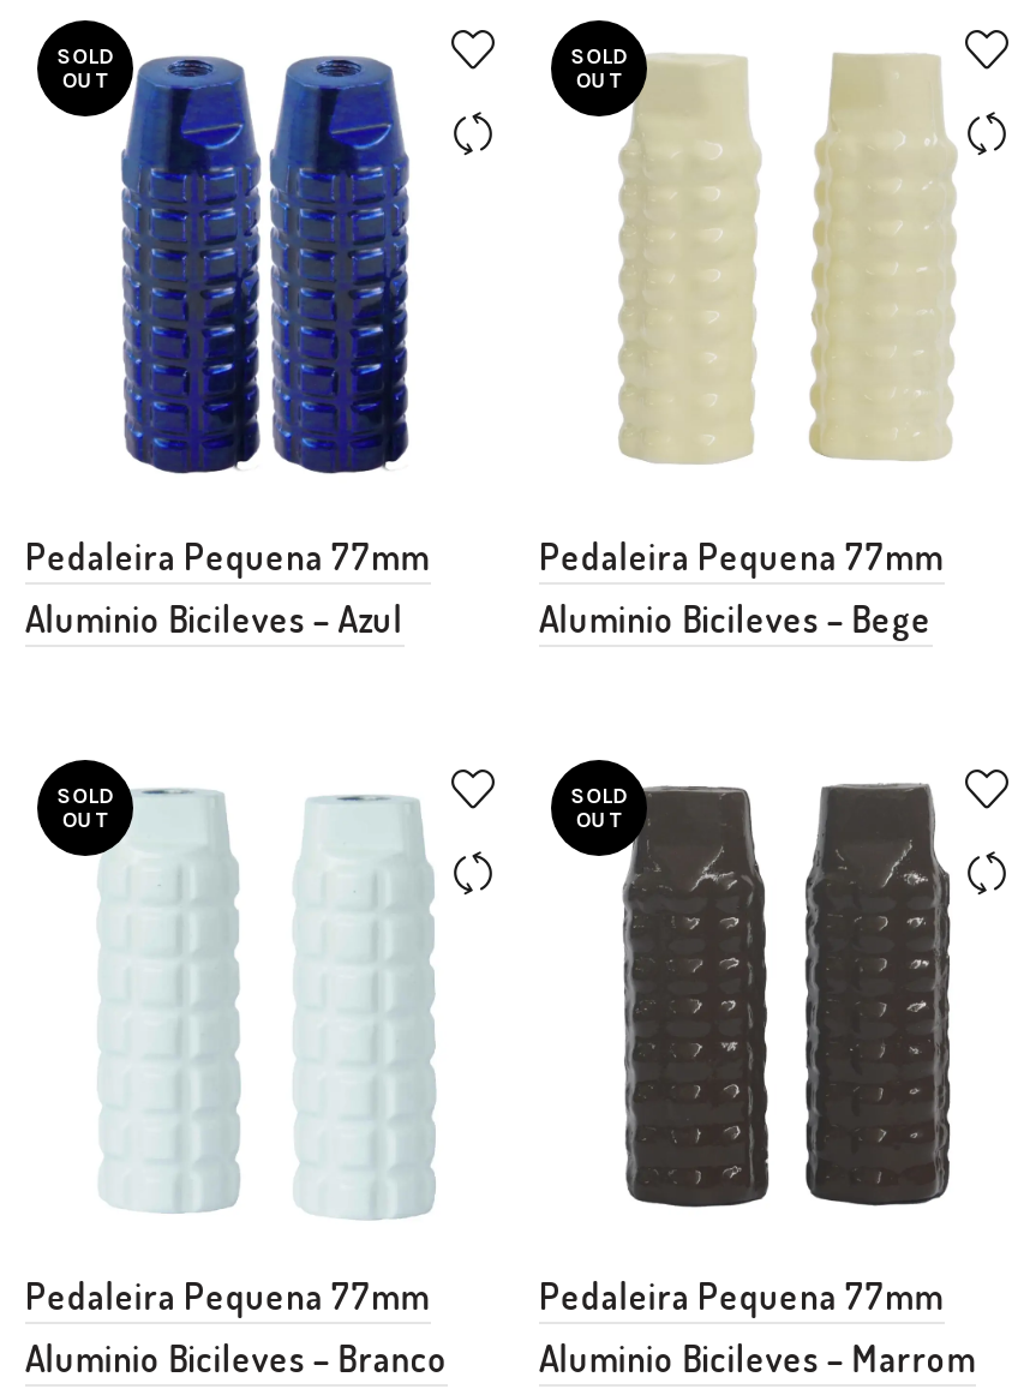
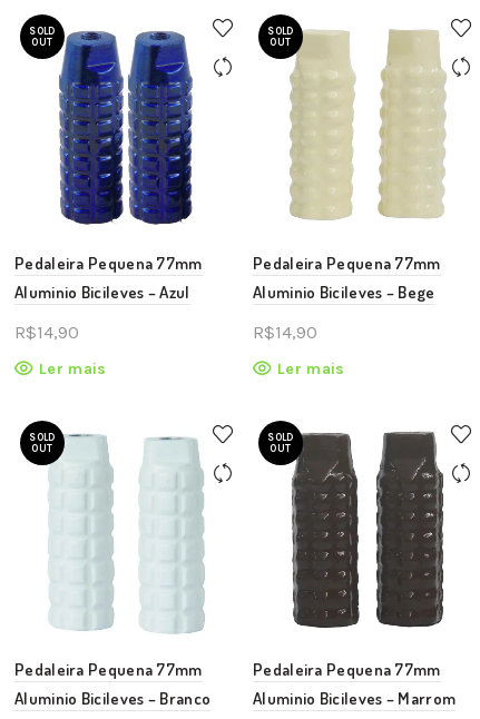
+ R$14,90
+ Ler mais

+ R$14,90
+ Ler mais
